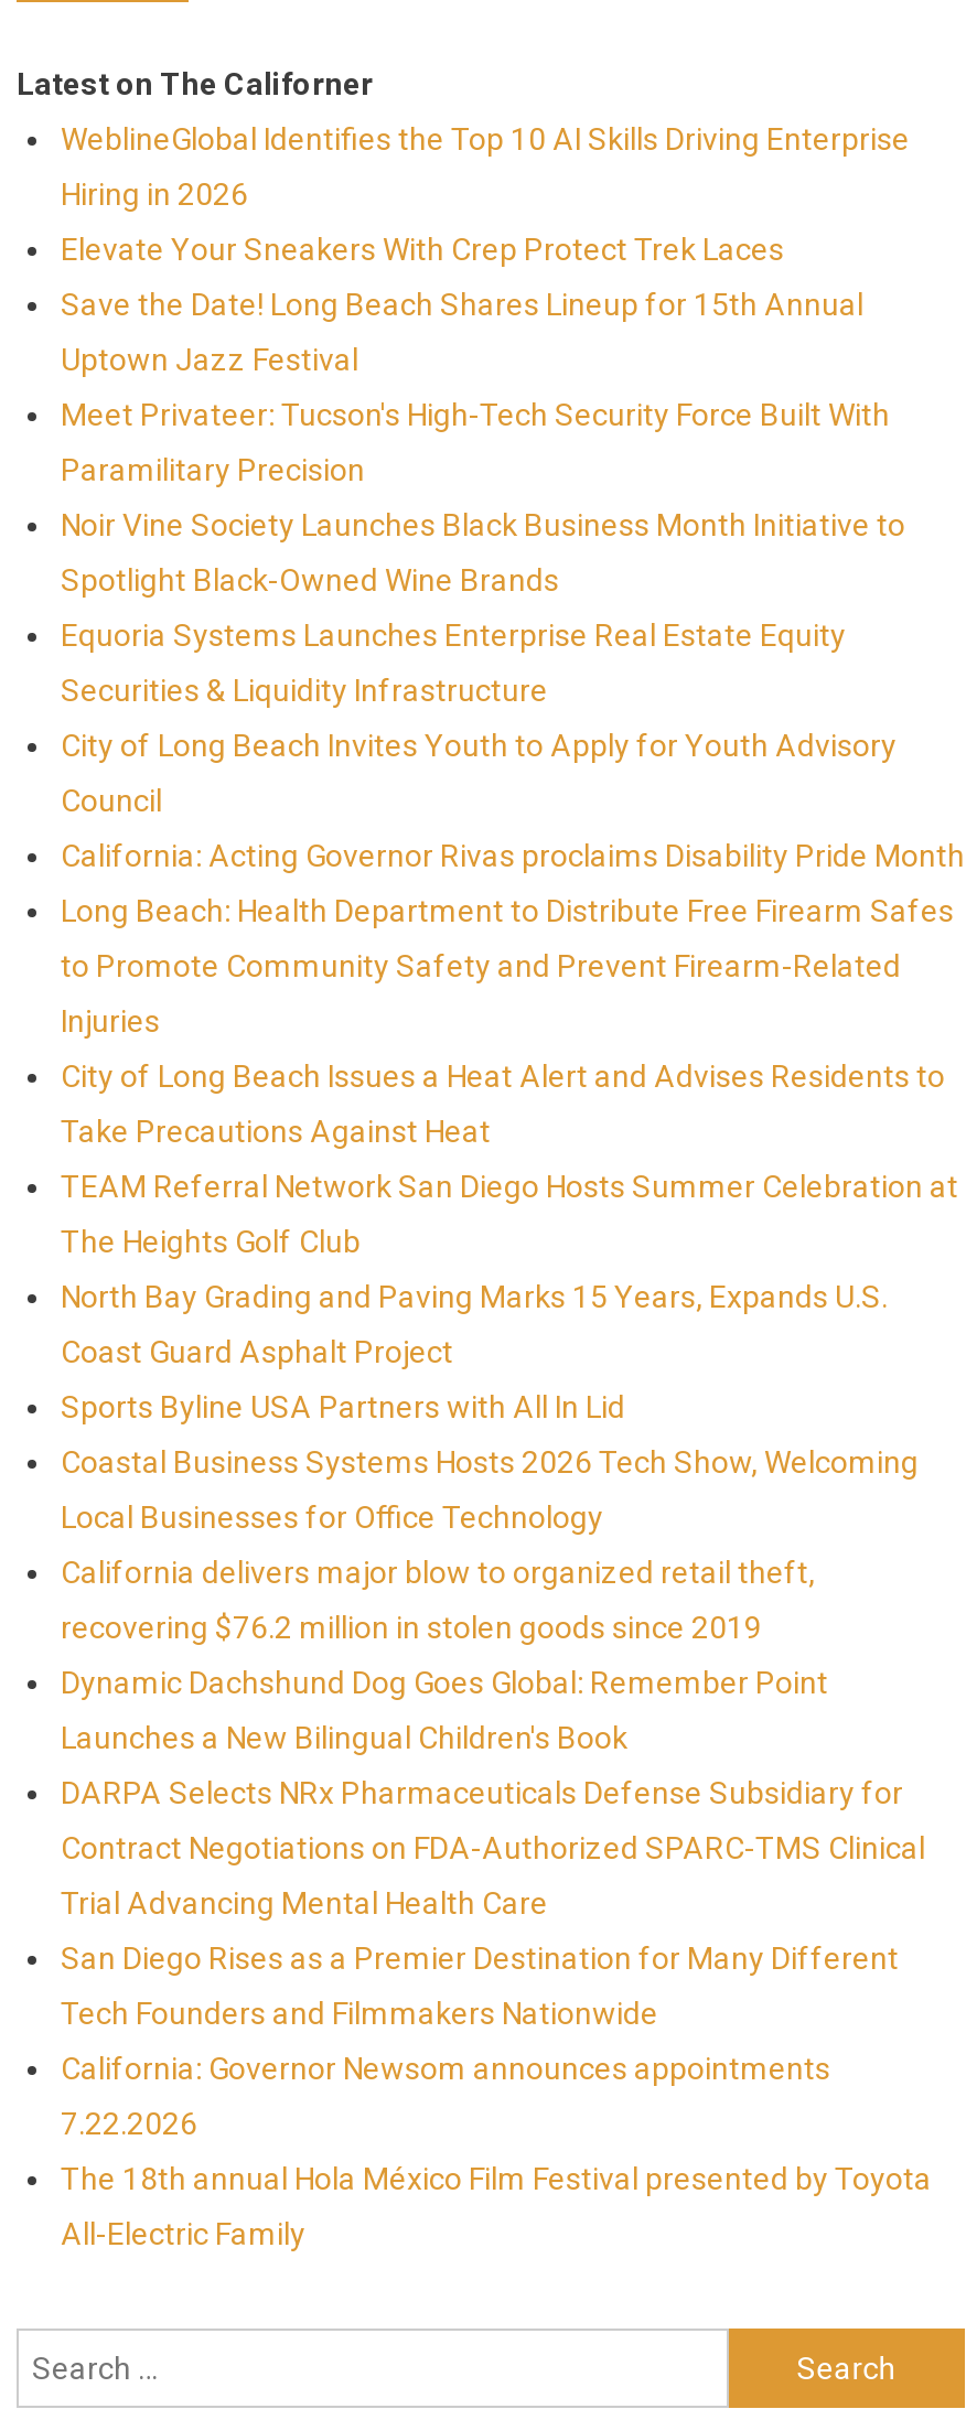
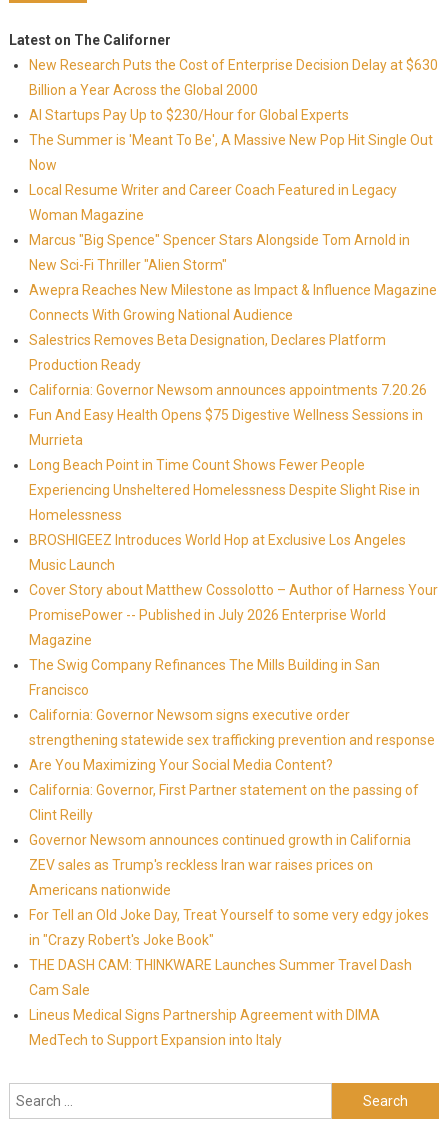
- WeblineGlobal Identifies the Top 10 AI Skills Driving Enterprise
- Hiring in 2026
- Elevate Your Sneakers With Crep Protect Trek Laces
- Save the Date! Long Beach Shares Lineup for 15th Annual
- Uptown Jazz Festival
- Meet Privateer: Tucson's High-Tech Security Force Built With
- Paramilitary Precision
- Noir Vine Society Launches Black Business Month Initiative to
- Spotlight Black-Owned Wine Brands
- Equoria Systems Launches Enterprise Real Estate Equity
- Securities & Liquidity Infrastructure
- City of Long Beach Invites Youth to Apply for Youth Advisory
- Council
- California: Acting Governor Rivas proclaims Disability Pride Month
- Long Beach: Health Department to Distribute Free Firearm Safes
- to Promote Community Safety and Prevent Firearm-Related
- Injuries
- City of Long Beach Issues a Heat Alert and Advises Residents to
- Take Precautions Against Heat
- TEAM Referral Network San Diego Hosts Summer Celebration at
- The Heights Golf Club
- North Bay Grading and Paving Marks 15 Years, Expands U.S.
- Coast Guard Asphalt Project
- Sports Byline USA Partners with All In Lid
- Coastal Business Systems Hosts 2026 Tech Show, Welcoming
- Local Businesses for Office Technology
- California delivers major blow to organized retail theft,
- recovering $76.2 million in stolen goods since 2019
- Dynamic Dachshund Dog Goes Global: Remember Point
- Launches a New Bilingual Children's Book
- DARPA Selects NRx Pharmaceuticals Defense Subsidiary for
- Contract Negotiations on FDA-Authorized SPARC-TMS Clinical
- Trial Advancing Mental Health Care
- San Diego Rises as a Premier Destination for Many Different
- Tech Founders and Filmmakers Nationwide
- California: Governor Newsom announces appointments
- 7.22.2026
- The 18th annual Hola México Film Festival presented by Toyota
- All-Electric Family
+ New Research Puts the Cost of Enterprise Decision Delay at $630
+ Billion a Year Across the Global 2000
+ AI Startups Pay Up to $230/Hour for Global Experts
+ The Summer is 'Meant To Be', A Massive New Pop Hit Single Out
+ Now
+ Local Resume Writer and Career Coach Featured in Legacy
+ Woman Magazine
+ Marcus "Big Spence" Spencer Stars Alongside Tom Arnold in
+ New Sci-Fi Thriller "Alien Storm"
+ Awepra Reaches New Milestone as Impact & Influence Magazine
+ Connects With Growing National Audience
+ Salestrics Removes Beta Designation, Declares Platform
+ Production Ready
+ California: Governor Newsom announces appointments 7.20.26
+ Fun And Easy Health Opens $75 Digestive Wellness Sessions in
+ Murrieta
+ Long Beach Point in Time Count Shows Fewer People
+ Experiencing Unsheltered Homelessness Despite Slight Rise in
+ Homelessness
+ BROSHIGEEZ Introduces World Hop at Exclusive Los Angeles
+ Music Launch
+ Cover Story about Matthew Cossolotto – Author of Harness Your
+ PromisePower -- Published in July 2026 Enterprise World
+ Magazine
+ The Swig Company Refinances The Mills Building in San
+ Francisco
+ California: Governor Newsom signs executive order
+ strengthening statewide sex trafficking prevention and response
+ Are You Maximizing Your Social Media Content?
+ California: Governor, First Partner statement on the passing of
+ Clint Reilly
+ Governor Newsom announces continued growth in California
+ ZEV sales as Trump's reckless Iran war raises prices on
+ Americans nationwide
+ For Tell an Old Joke Day, Treat Yourself to some very edgy jokes
+ in "Crazy Robert's Joke Book"
+ THE DASH CAM: THINKWARE Launches Summer Travel Dash
+ Cam Sale
+ Lineus Medical Signs Partnership Agreement with DIMA
+ MedTech to Support Expansion into Italy
